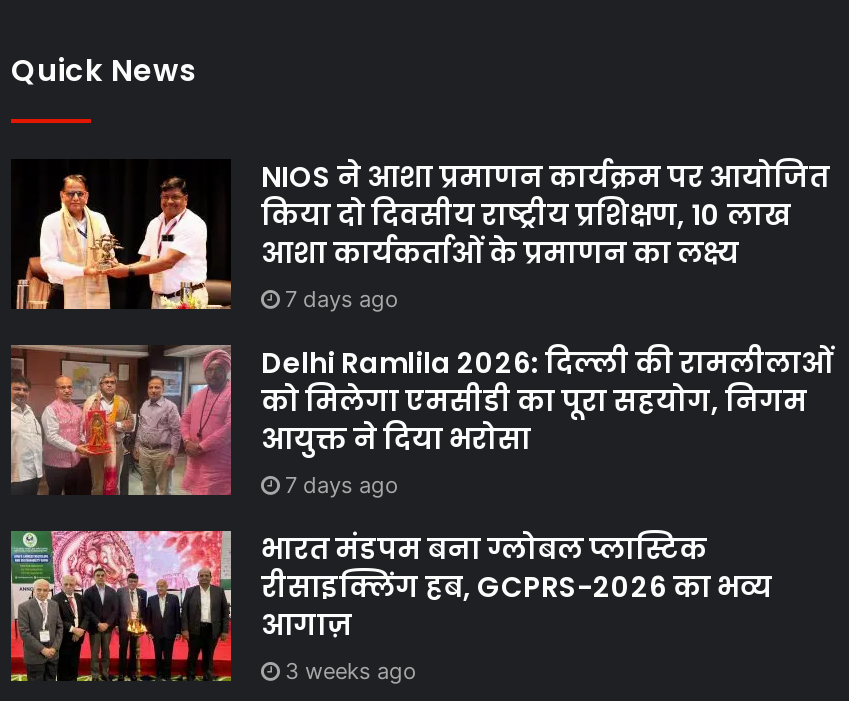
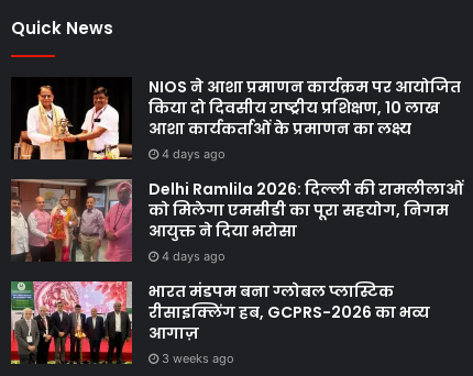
- 7 days ago
+ 4 days ago

- 7 days ago
+ 4 days ago
